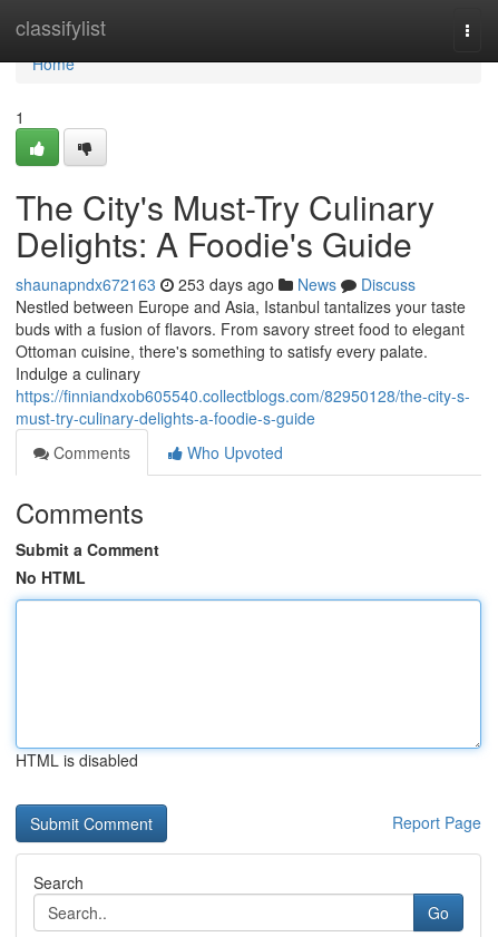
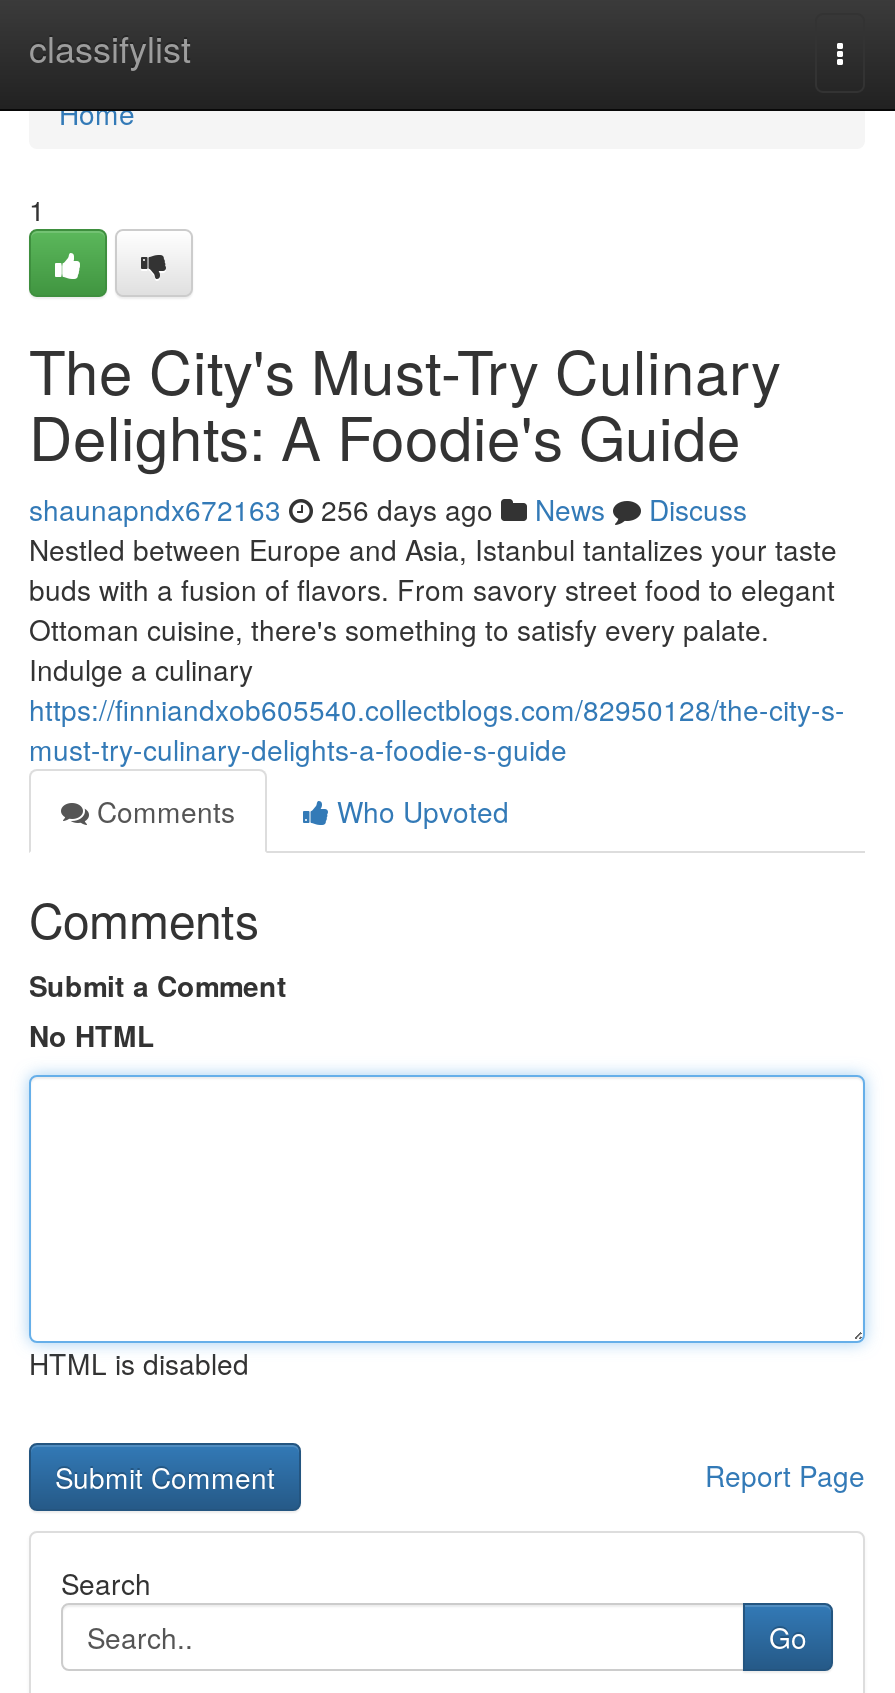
- shaunapndx672163 253 days ago News Discuss
+ shaunapndx672163 256 days ago News Discuss
